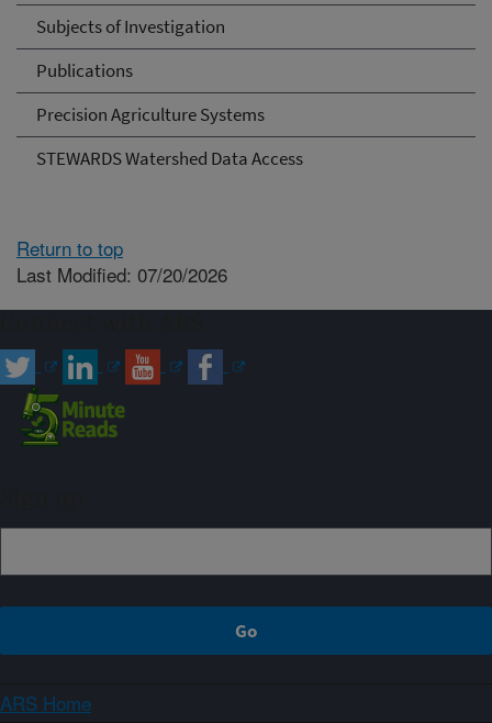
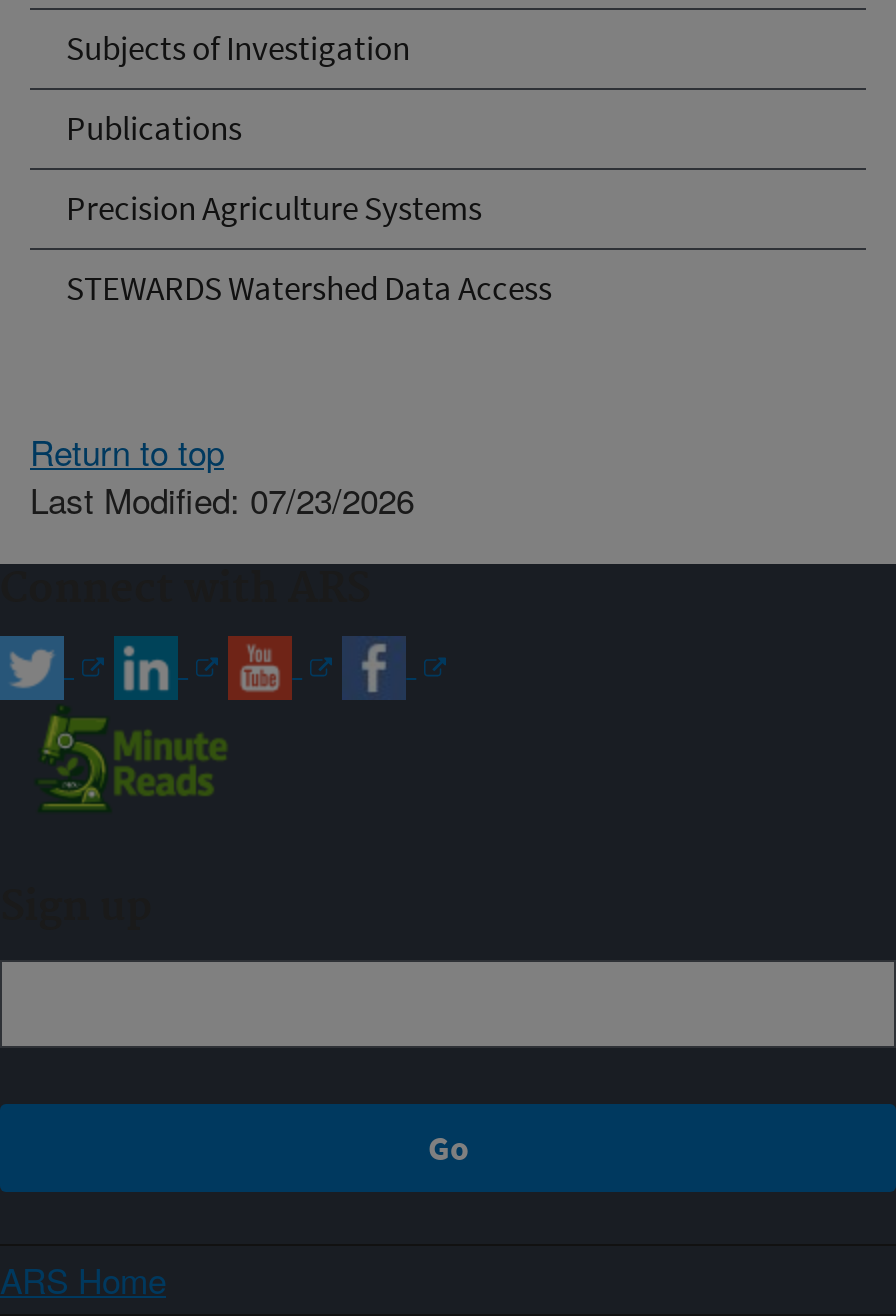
- Last Modified: 07/20/2026
+ Last Modified: 07/23/2026
